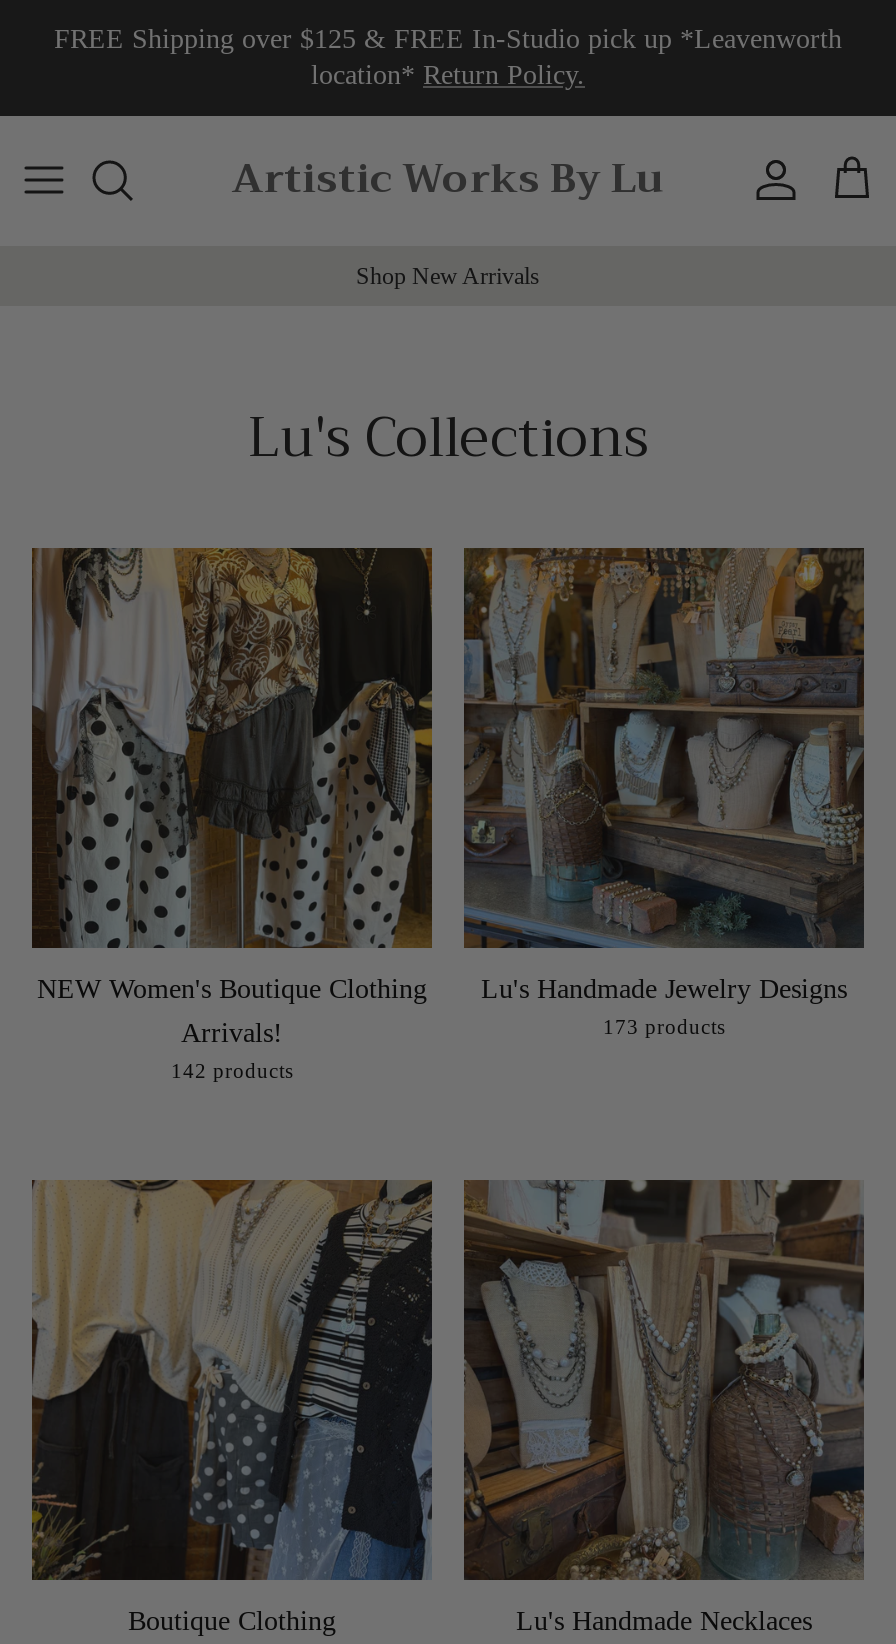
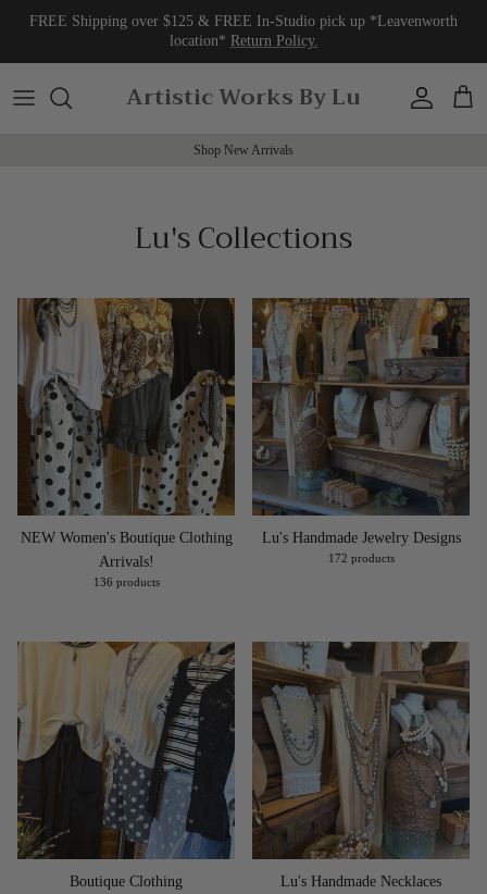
- 173 products
+ 172 products

- 142 products
+ 136 products
